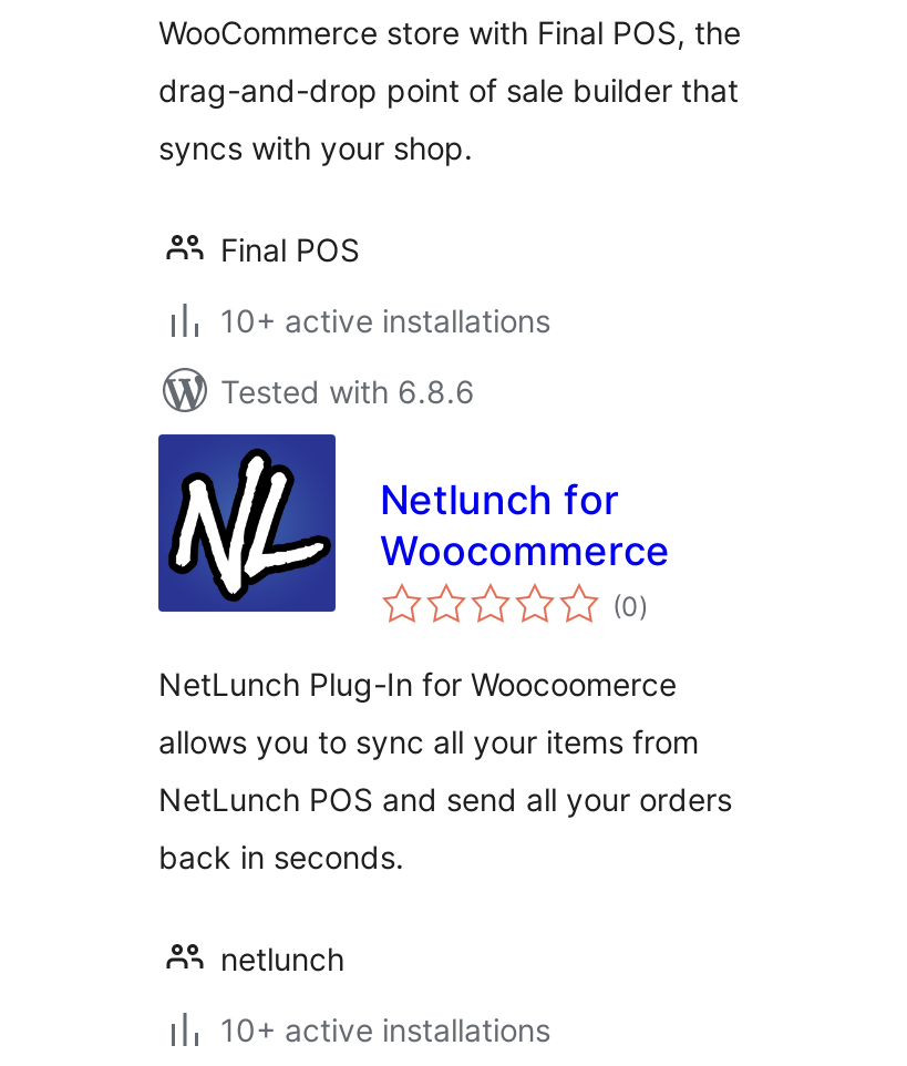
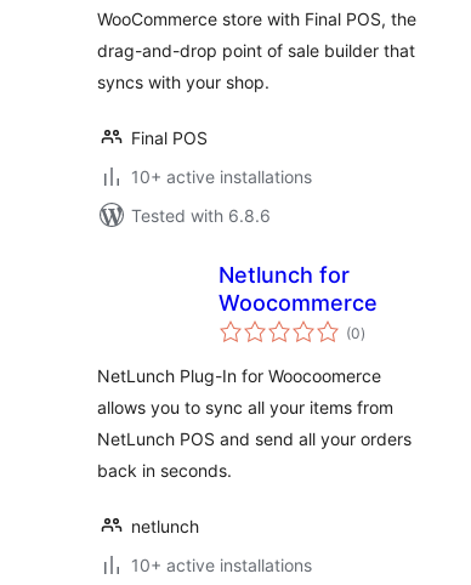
- [image]
